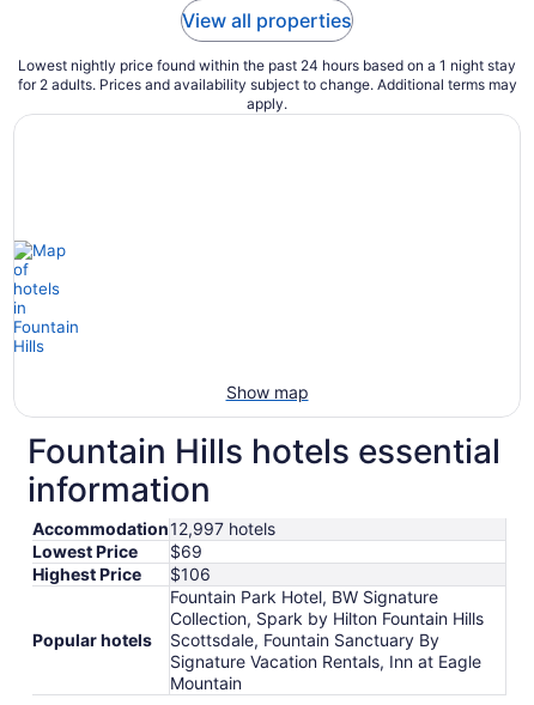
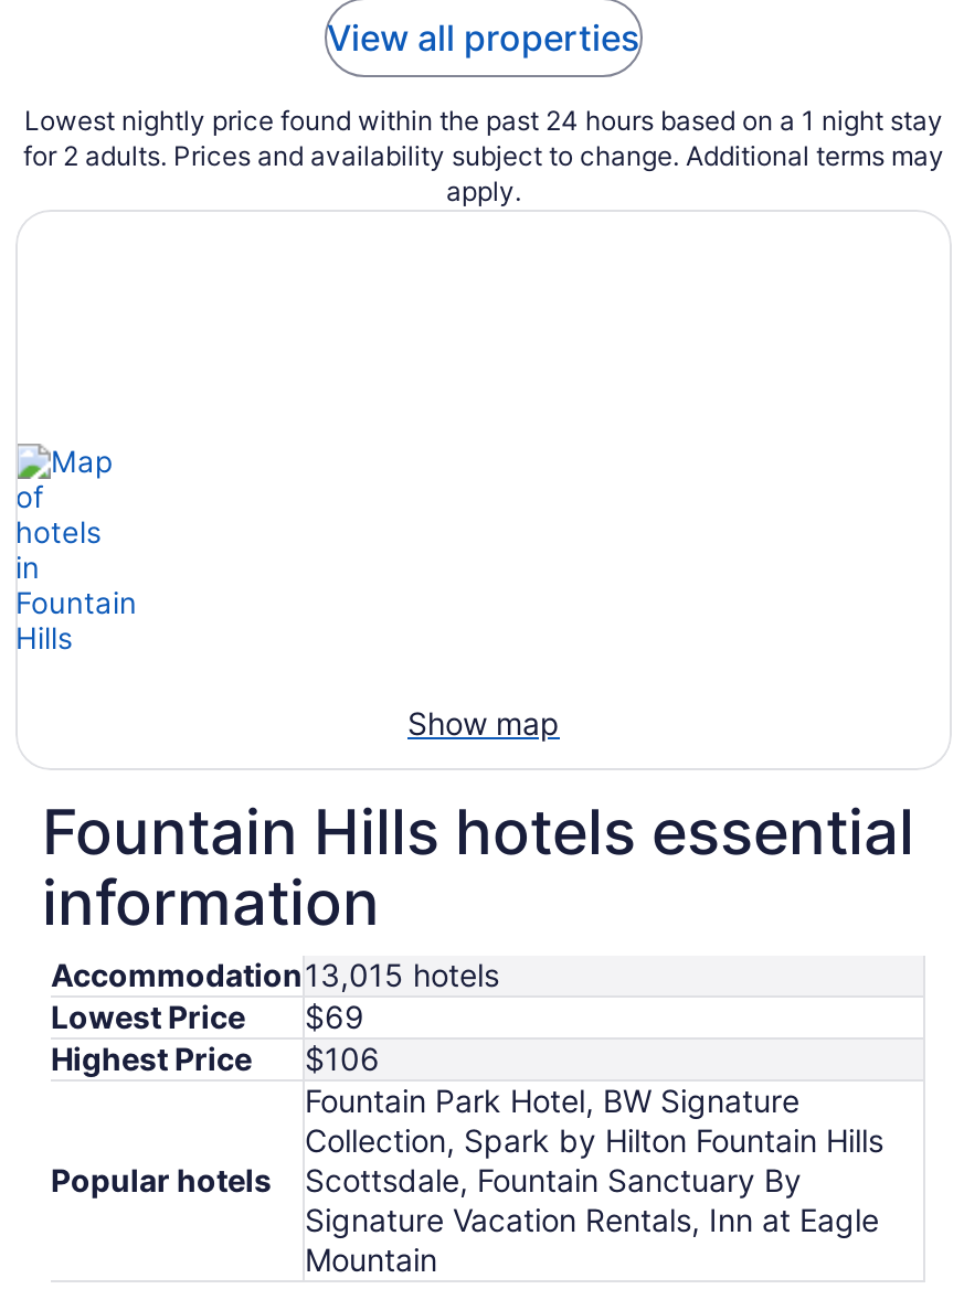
- Accommodation 12,997 hotels
+ Accommodation 13,015 hotels
